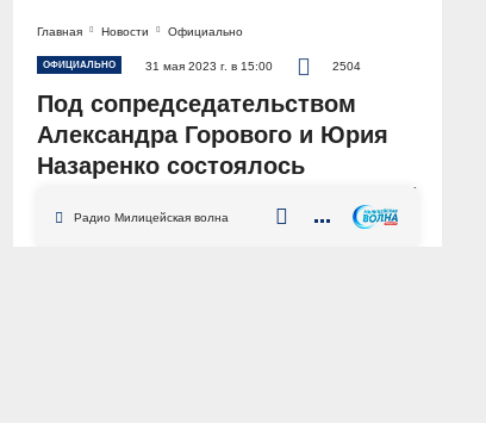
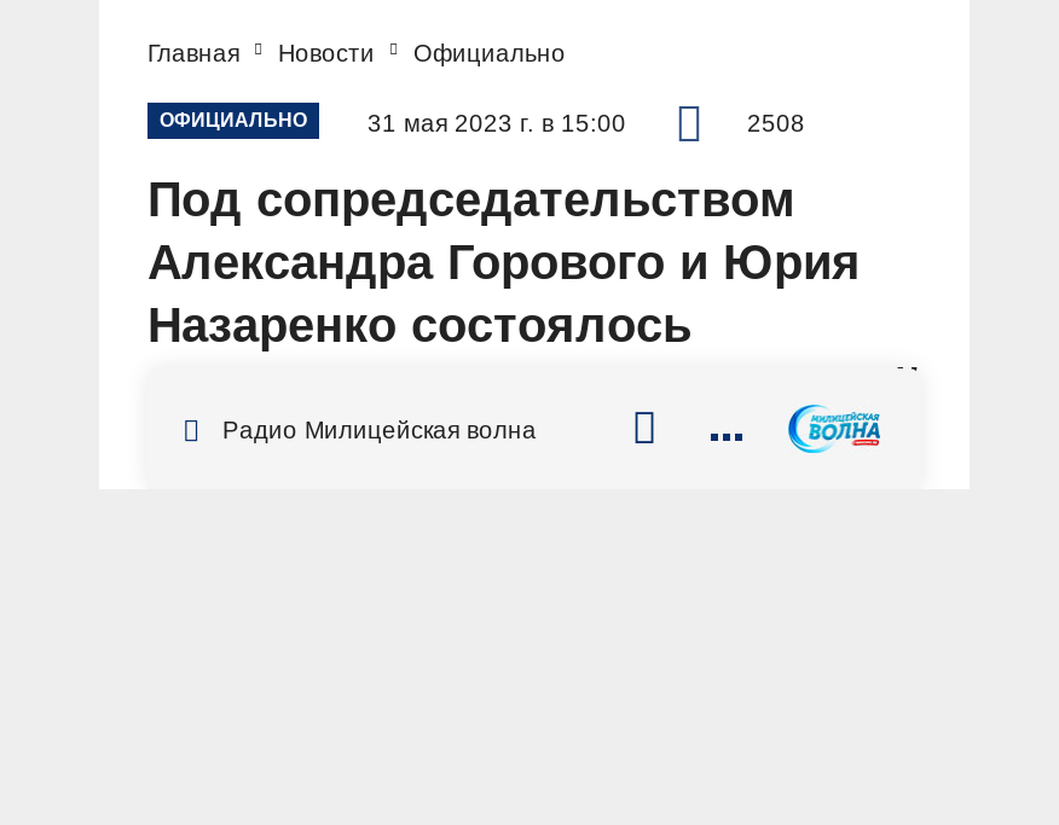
- 2504
+ 2508
